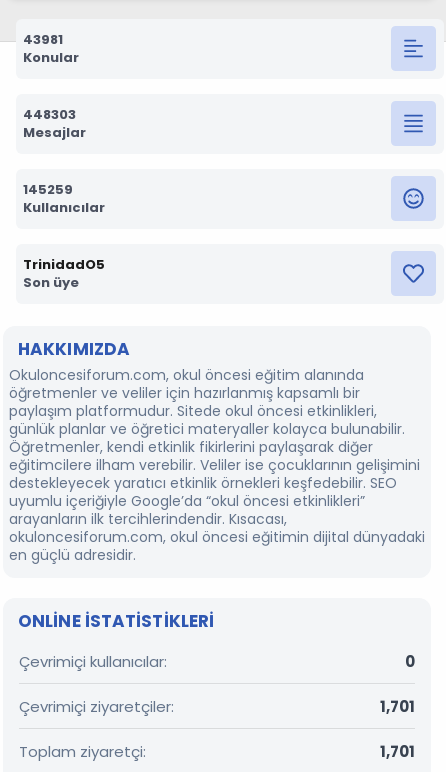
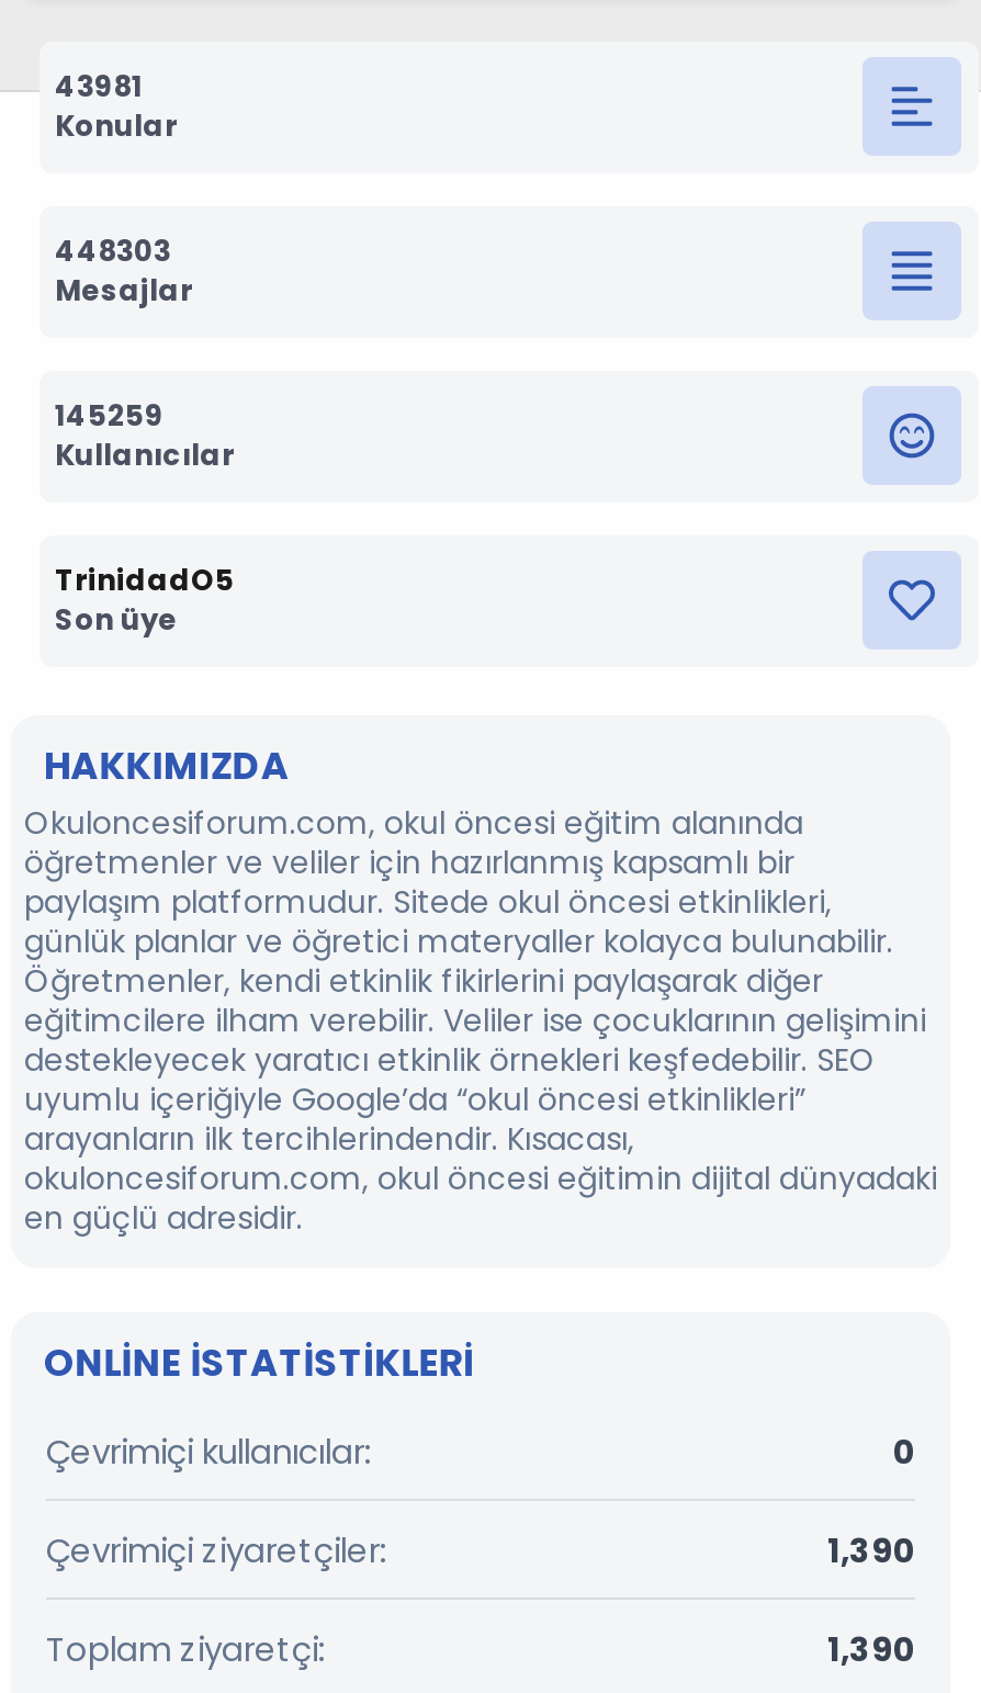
- 1,701
+ 1,390

- 1,701
+ 1,390
